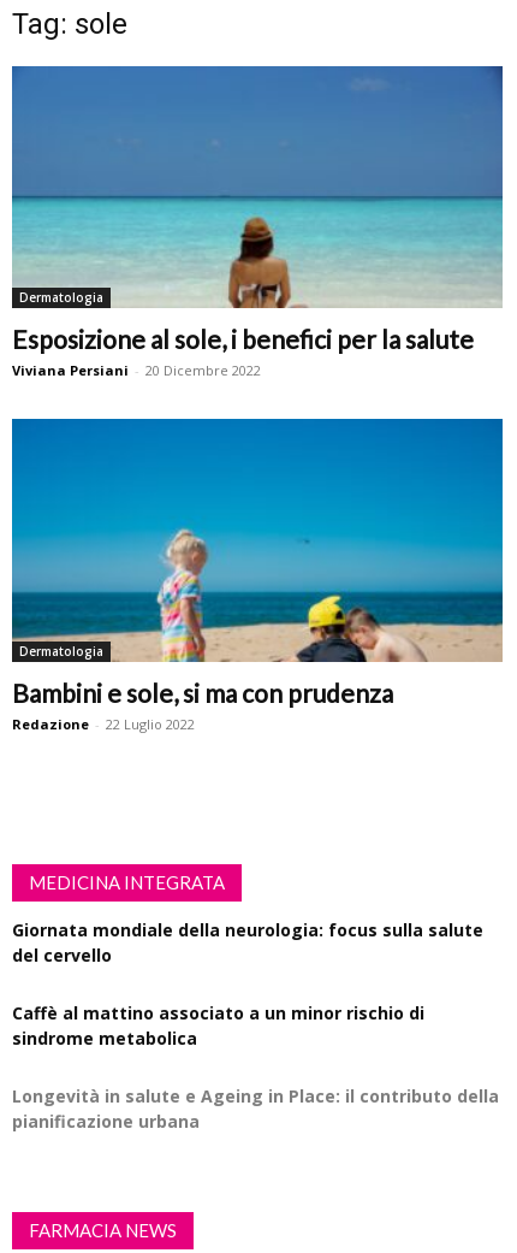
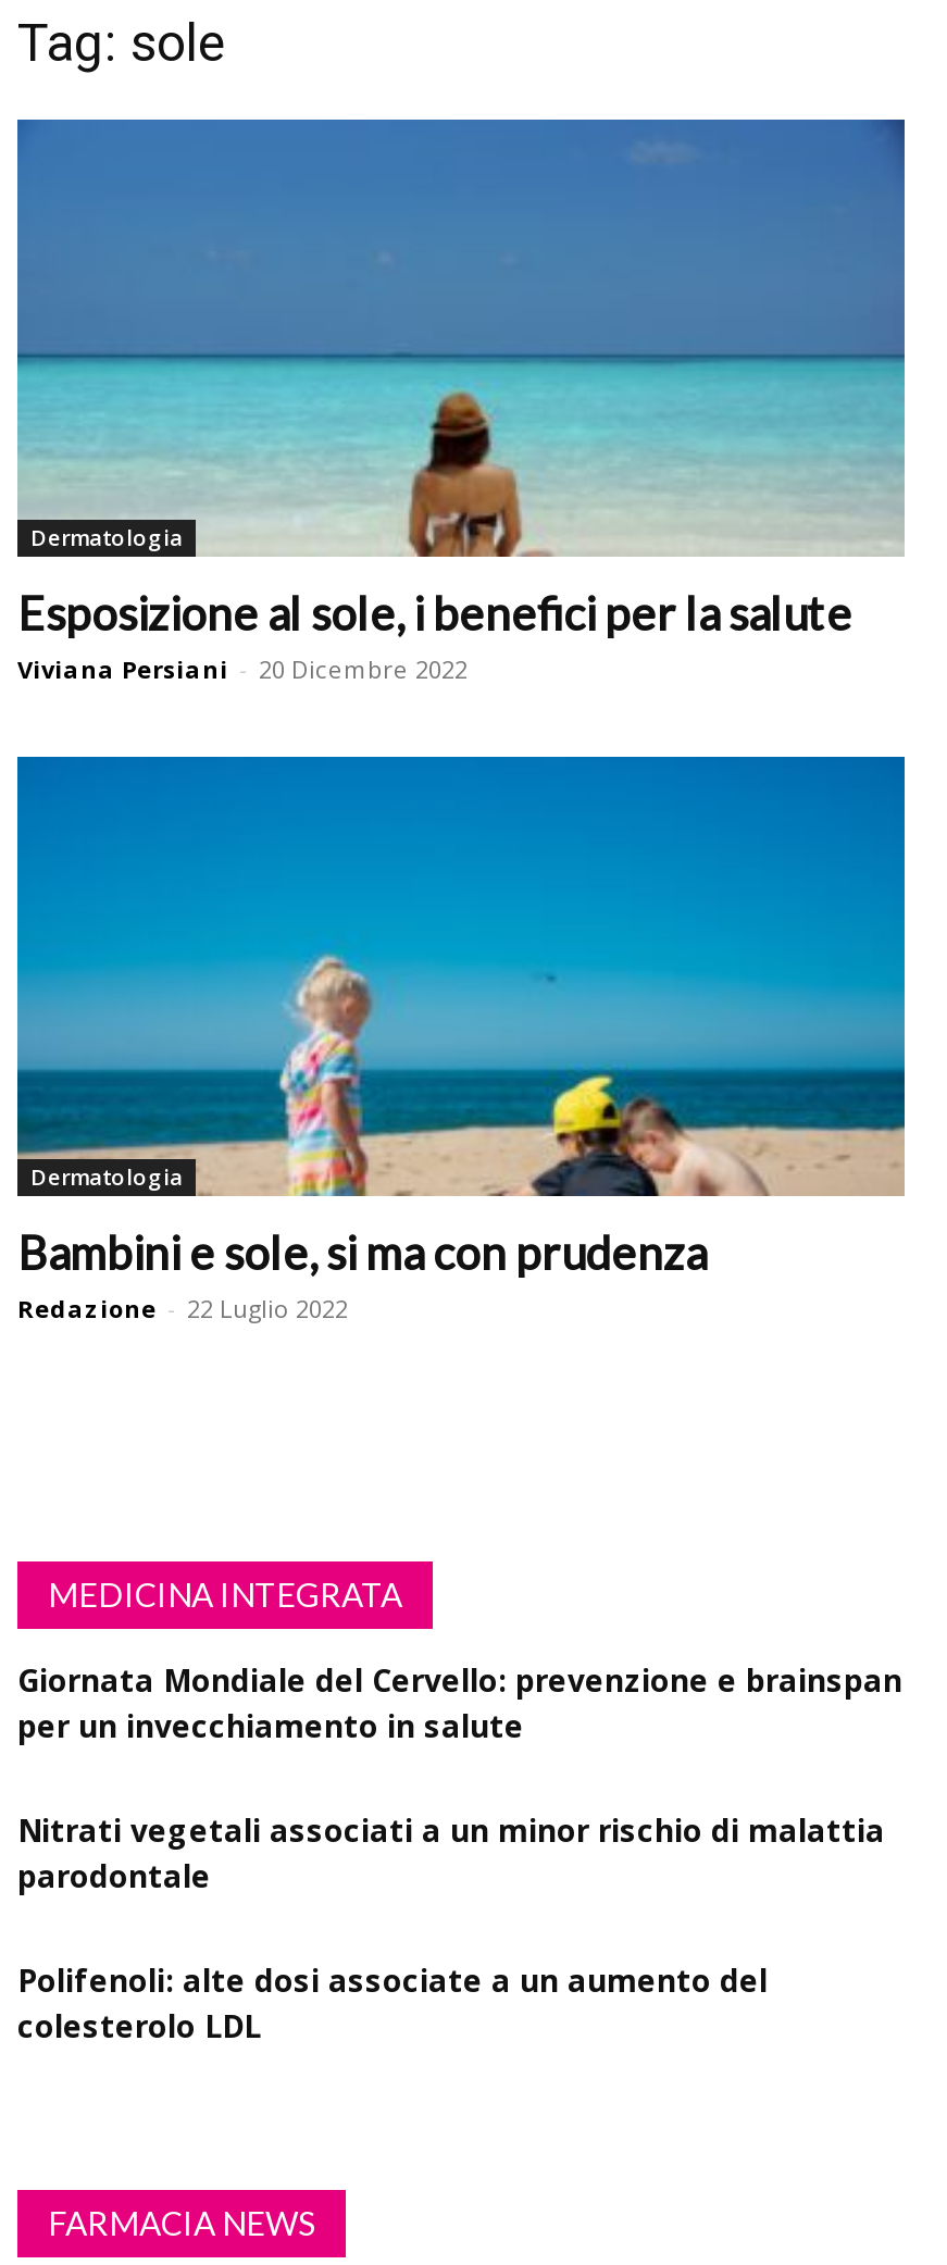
- Giornata mondiale della neurologia: focus sulla salute
- del cervello
+ Giornata Mondiale del Cervello: prevenzione e brainspan
+ per un invecchiamento in salute

- Caffè al mattino associato a un minor rischio di
- sindrome metabolica
+ Nitrati vegetali associati a un minor rischio di malattia
+ parodontale

- Longevità in salute e Ageing in Place: il contributo della
- pianificazione urbana
+ Polifenoli: alte dosi associate a un aumento del
+ colesterolo LDL
